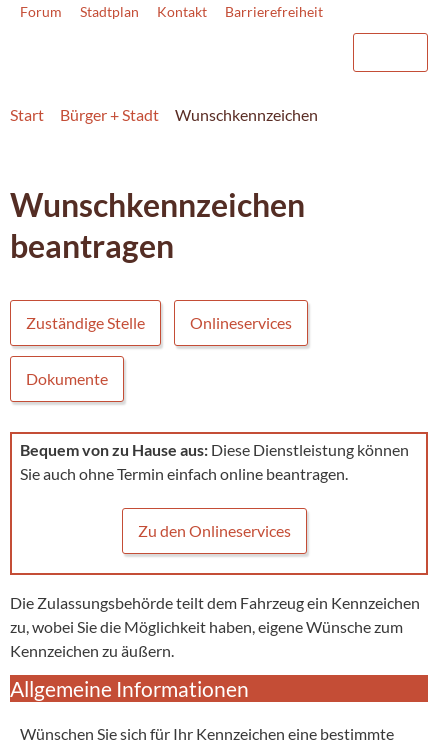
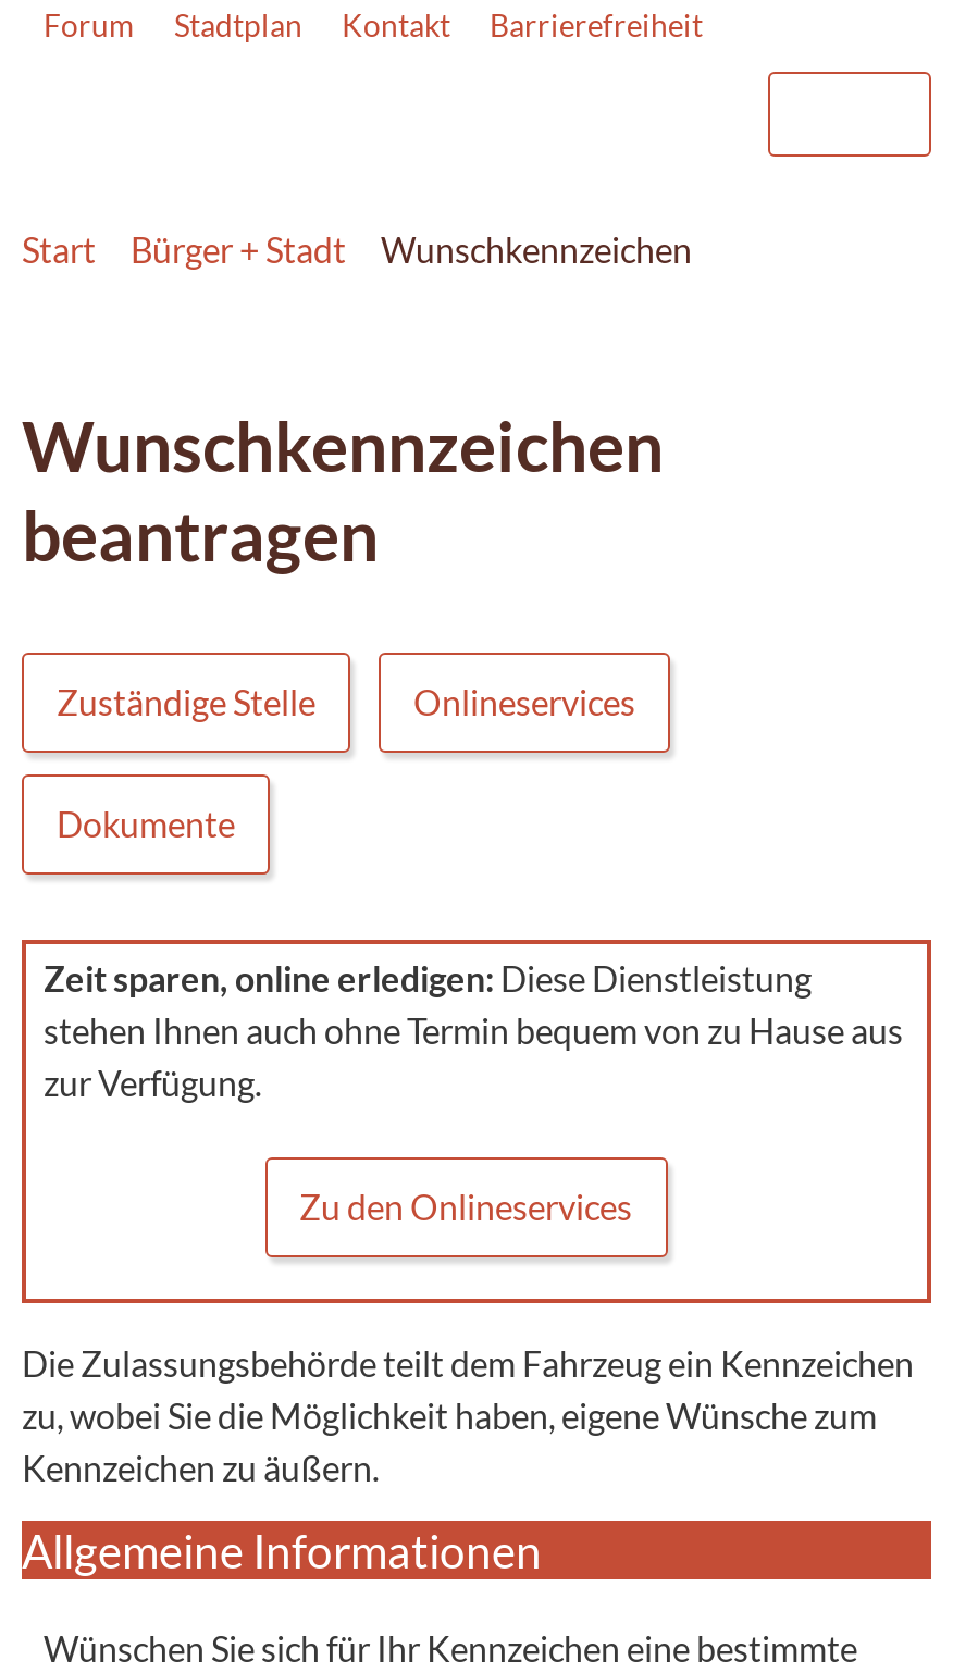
- Bequem von zu Hause aus: Diese Dienstleistung können
- Sie auch ohne Termin einfach online beantragen.
+ Zeit sparen, online erledigen: Diese Dienstleistung
+ stehen Ihnen auch ohne Termin bequem von zu Hause aus
+ zur Verfügung.
